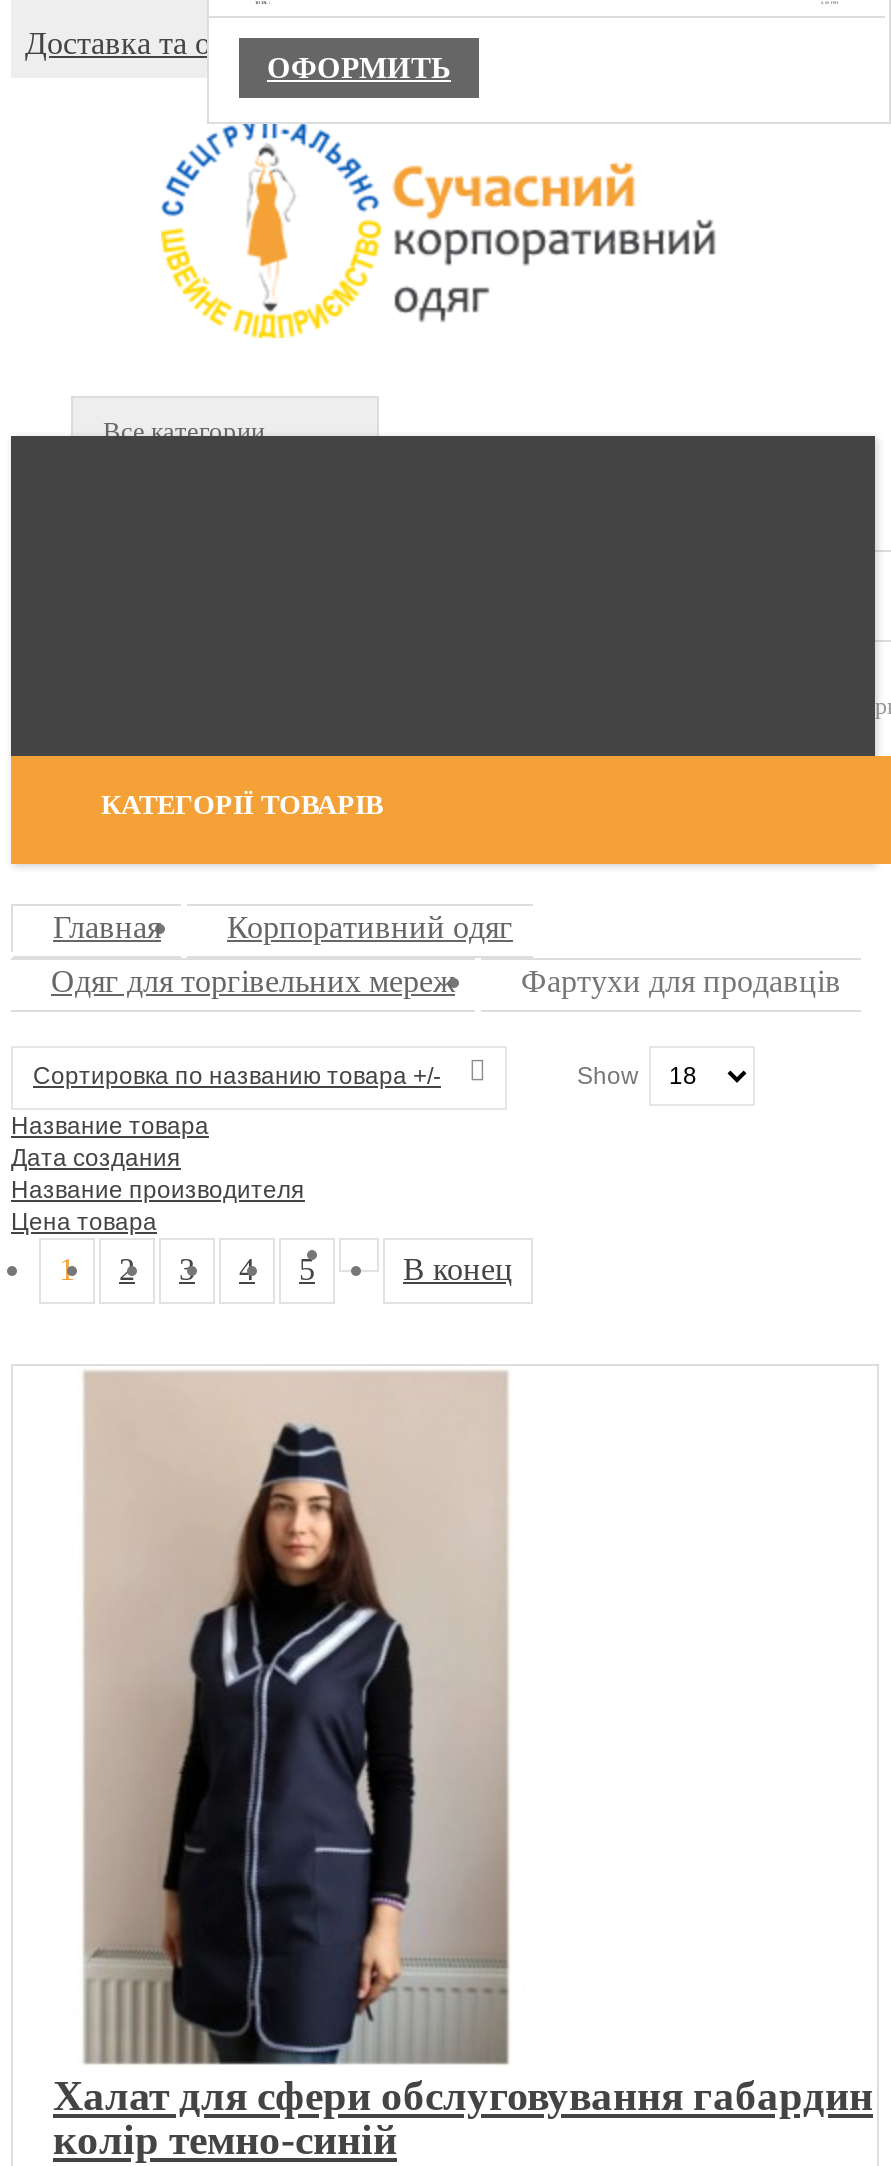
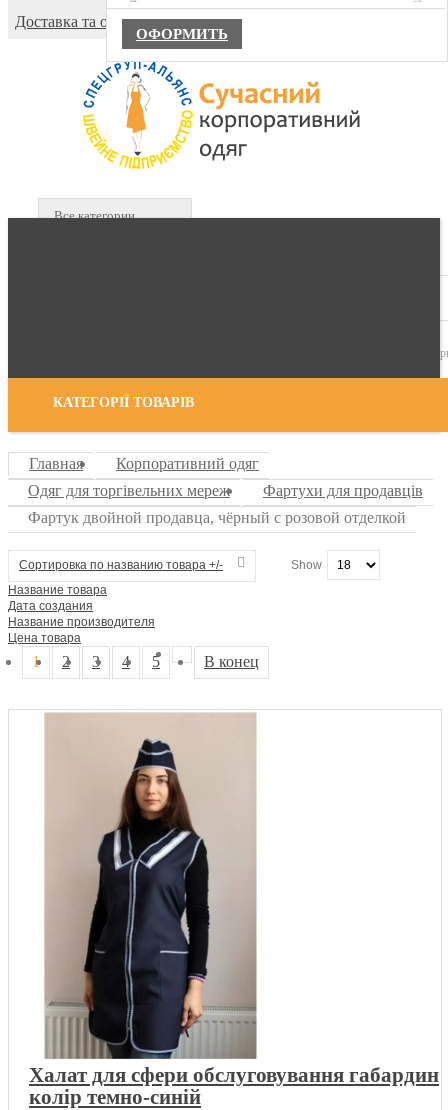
+ Фартук двойной продавца, чёрный с розовой отделкой
